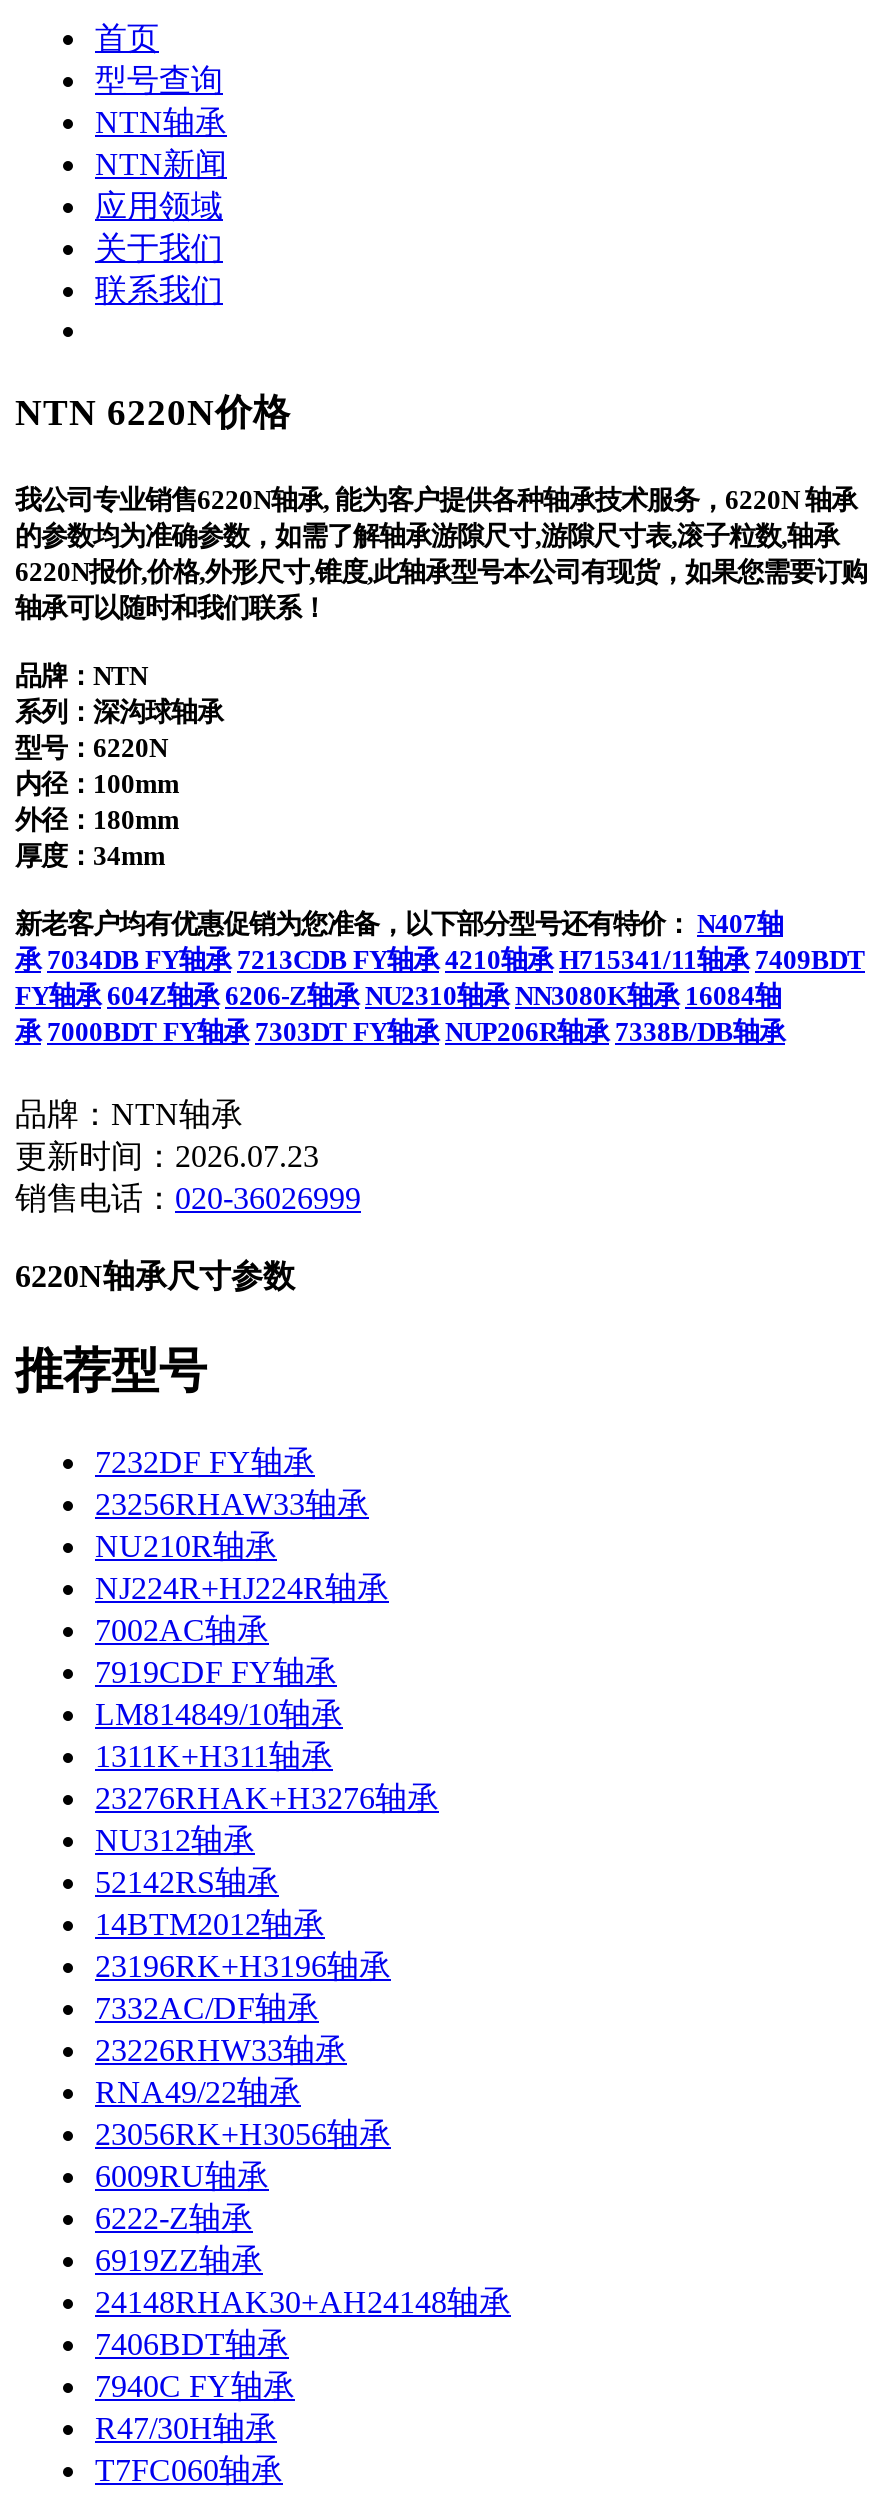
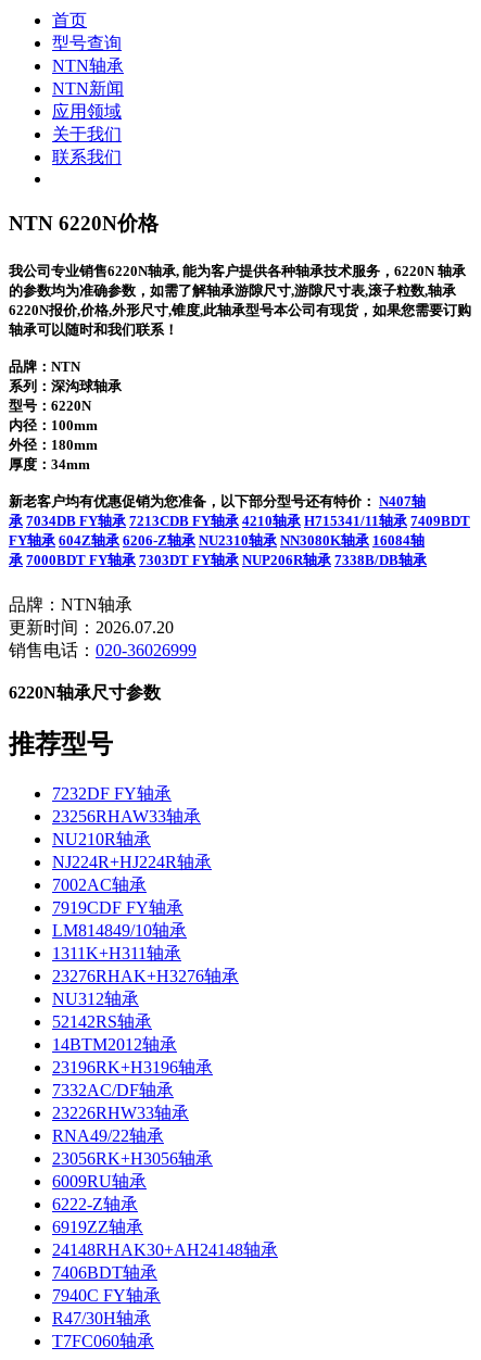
- 更新时间：2026.07.23
+ 更新时间：2026.07.20
